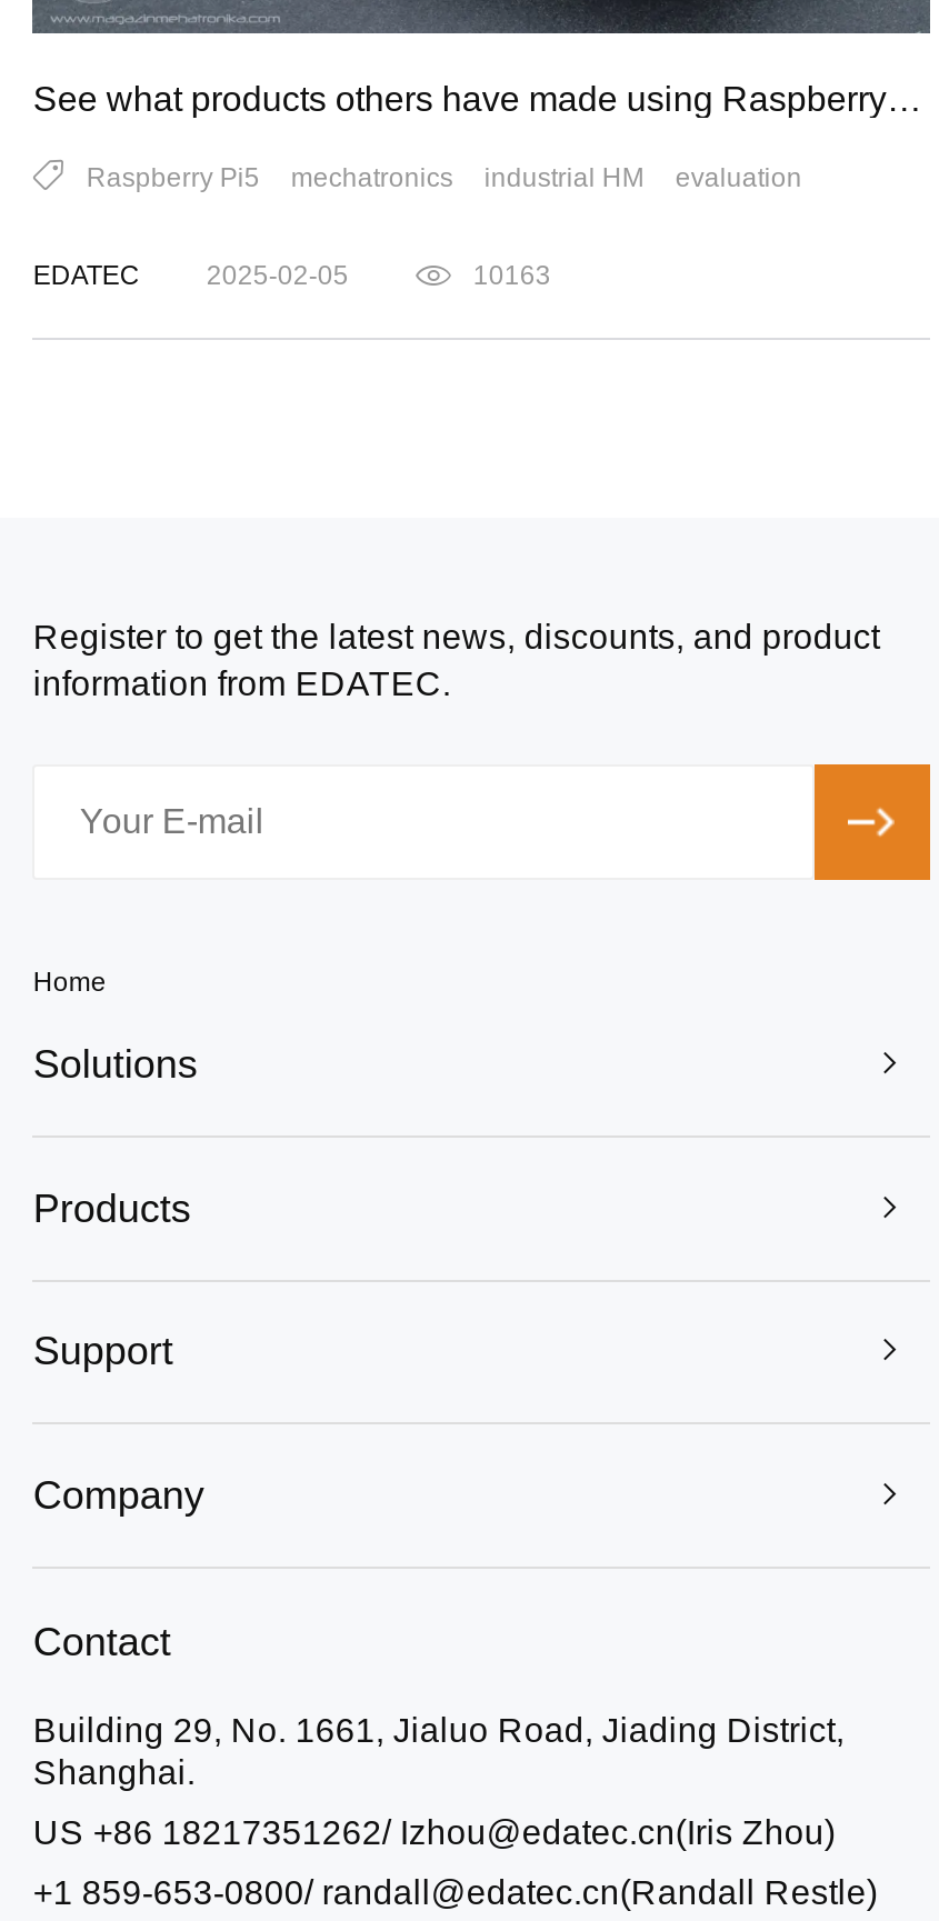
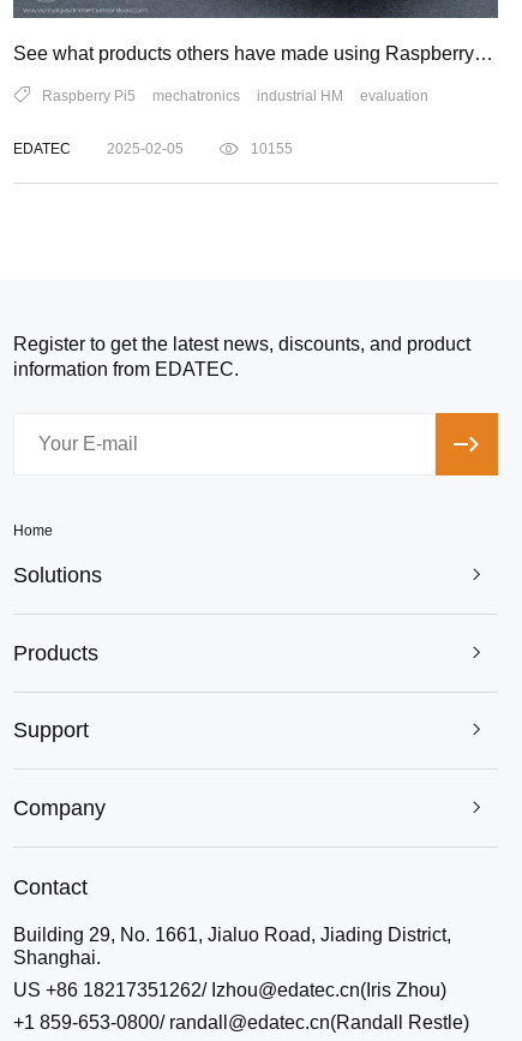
- 10163
+ 10155
